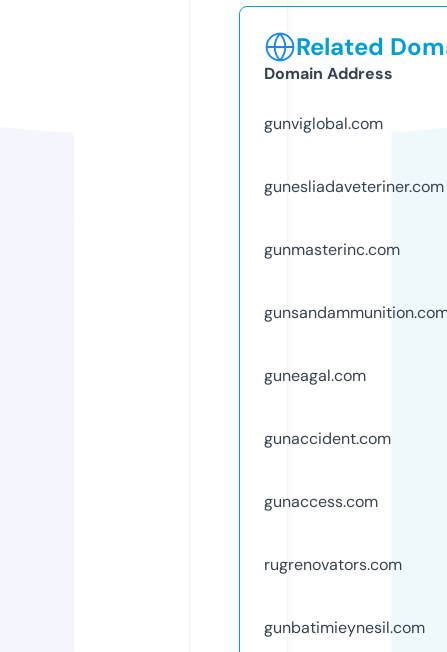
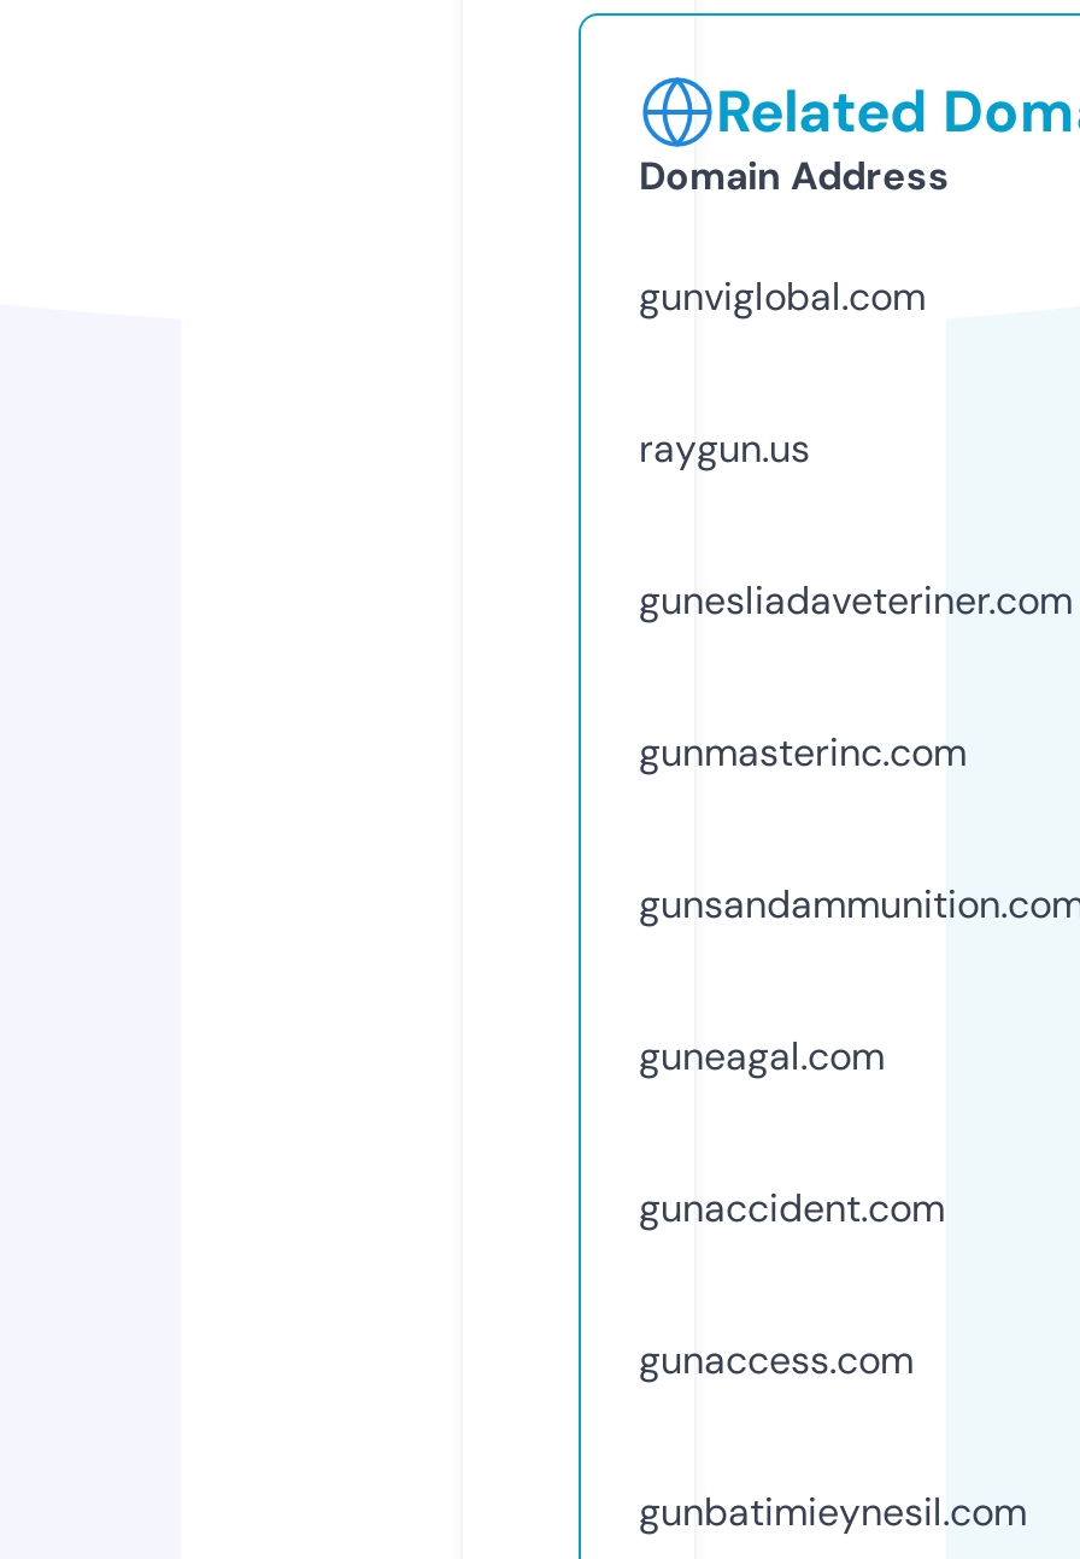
+ raygun.us

moved down: gunesliadaveteriner.com | gunmasterinc.com | guneagal.com | gunaccident.com | gunaccess.com

- rugrenovators.com
